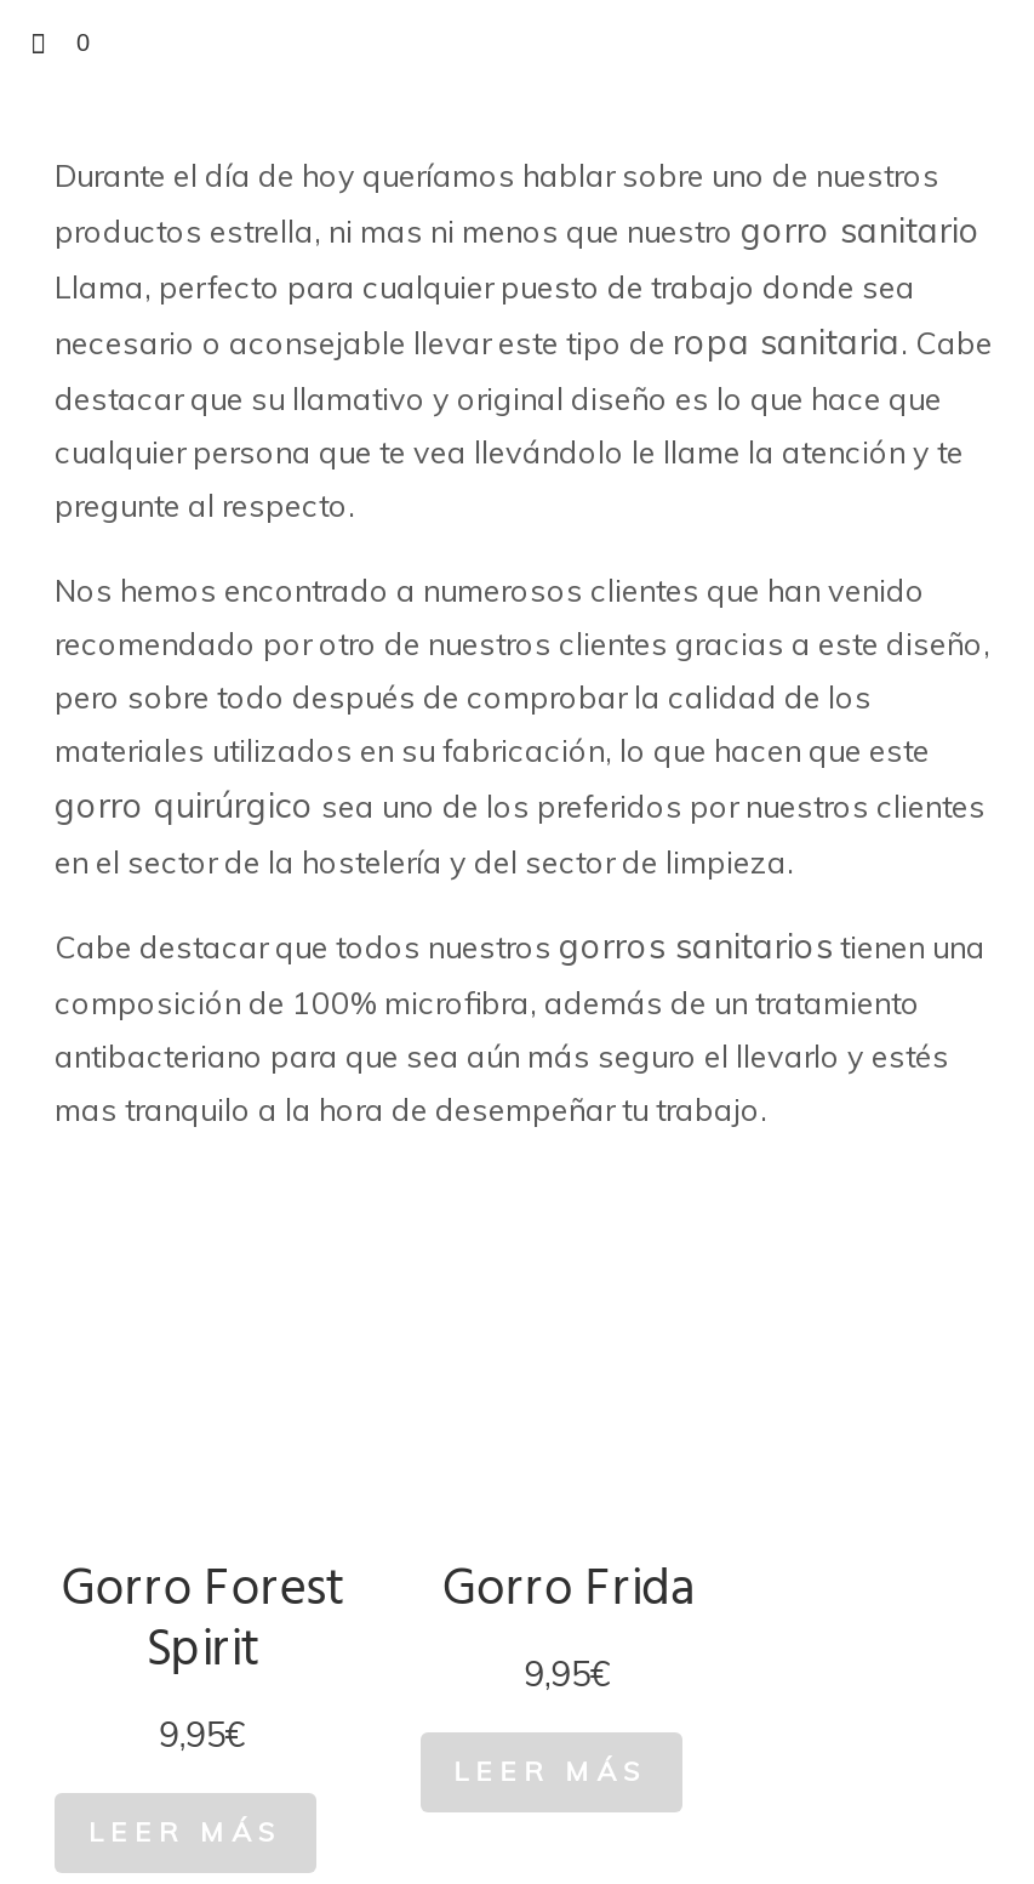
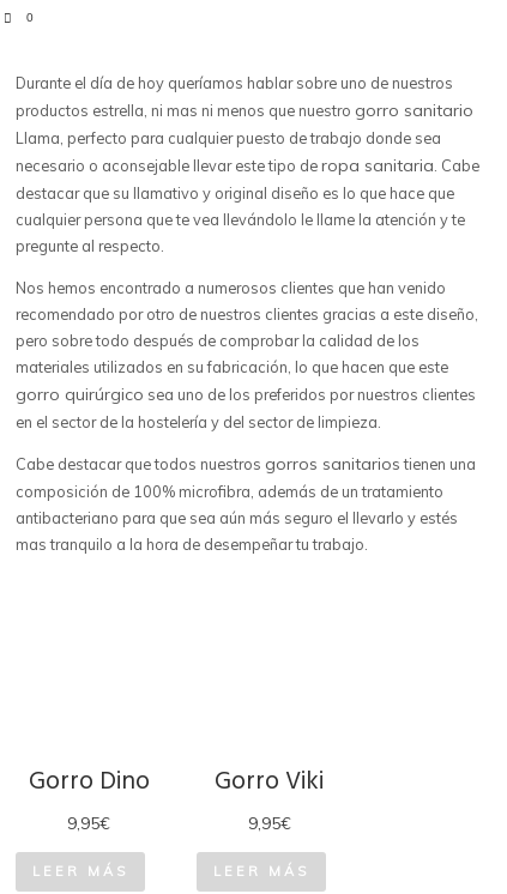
- Gorro Forest
- Spirit
+ Gorro Dino

- Gorro Frida
+ Gorro Viki
